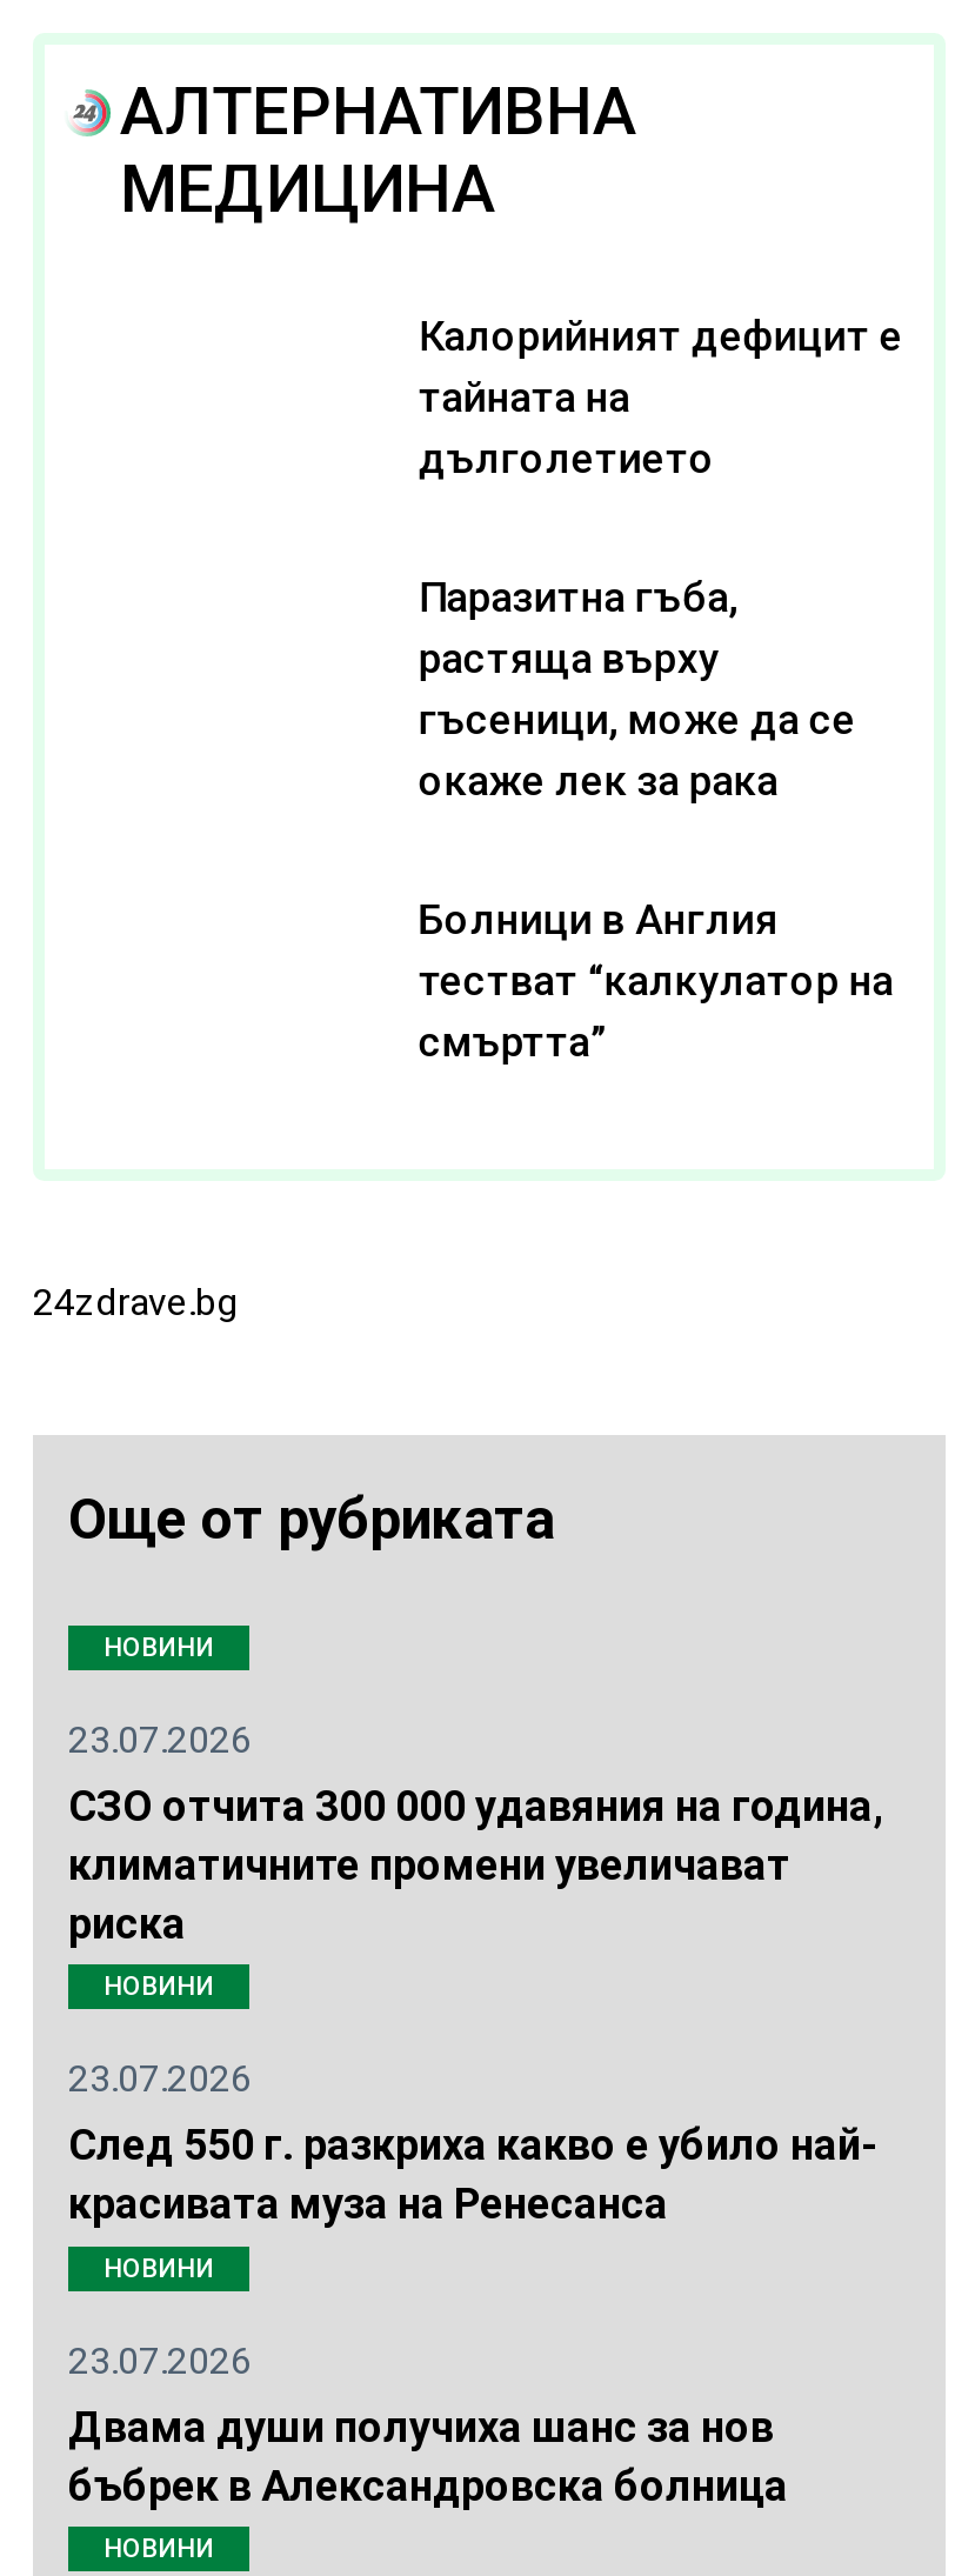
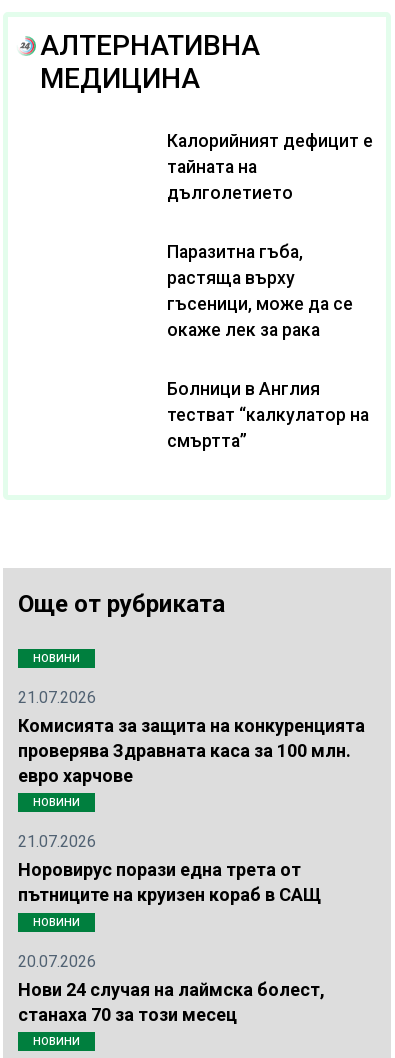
- 24zdrave.bg

- 23.07.2026
- СЗО отчита 300 000 удавяния на година,
- климатичните промени увеличават
- риска
+ 21.07.2026
+ Комисията за защита на конкуренцията
+ проверява Здравната каса за 100 млн.
+ евро харчове

- 23.07.2026
- След 550 г. разкриха какво е убило най-
- красивата муза на Ренесанса
+ 21.07.2026
+ Норовирус порази една трета от
+ пътниците на круизен кораб в САЩ

- 23.07.2026
- Двама души получиха шанс за нов
- бъбрек в Александровска болница
+ 20.07.2026
+ Нови 24 случая на лаймска болест,
+ станаха 70 за този месец
